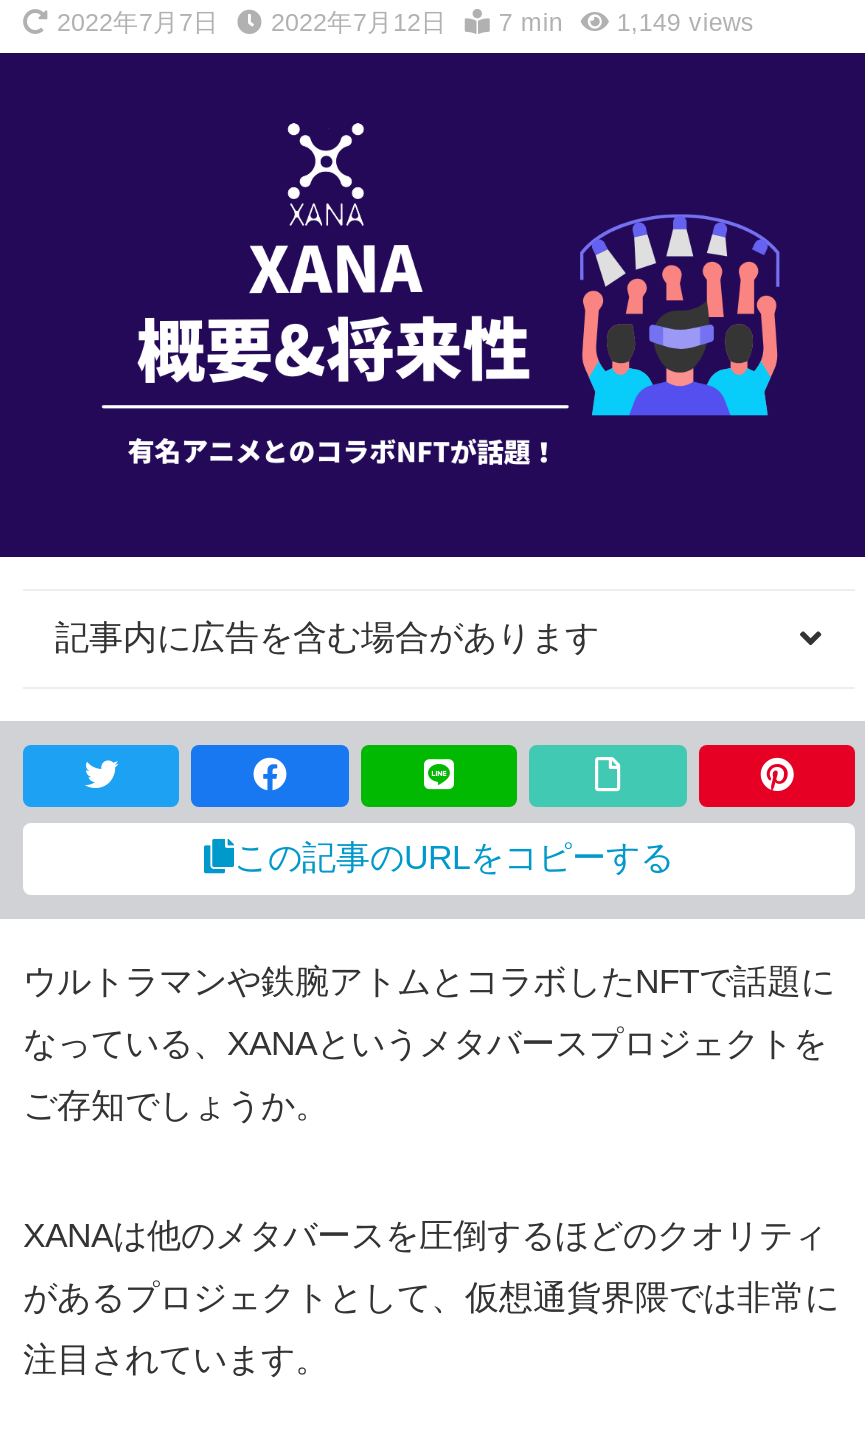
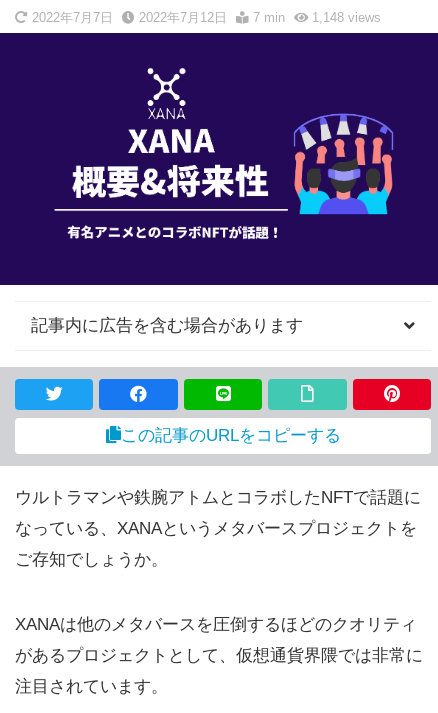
- 2022年7月7日 2022年7月12日 7 min 1,149 views
+ 2022年7月7日 2022年7月12日 7 min 1,148 views
